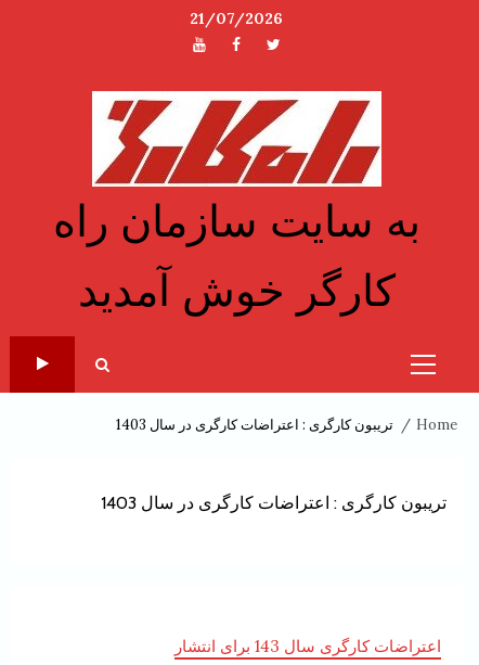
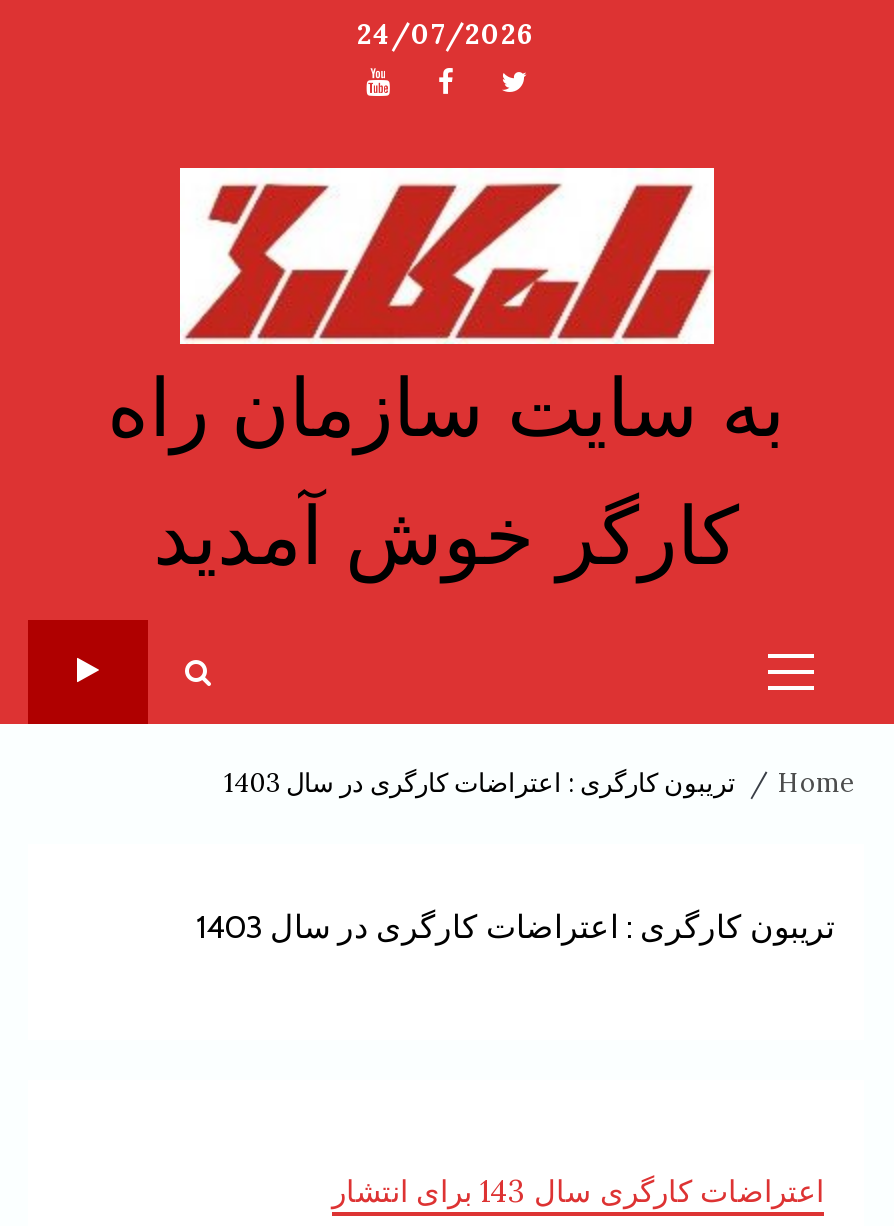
- 21/07/2026
+ 24/07/2026
